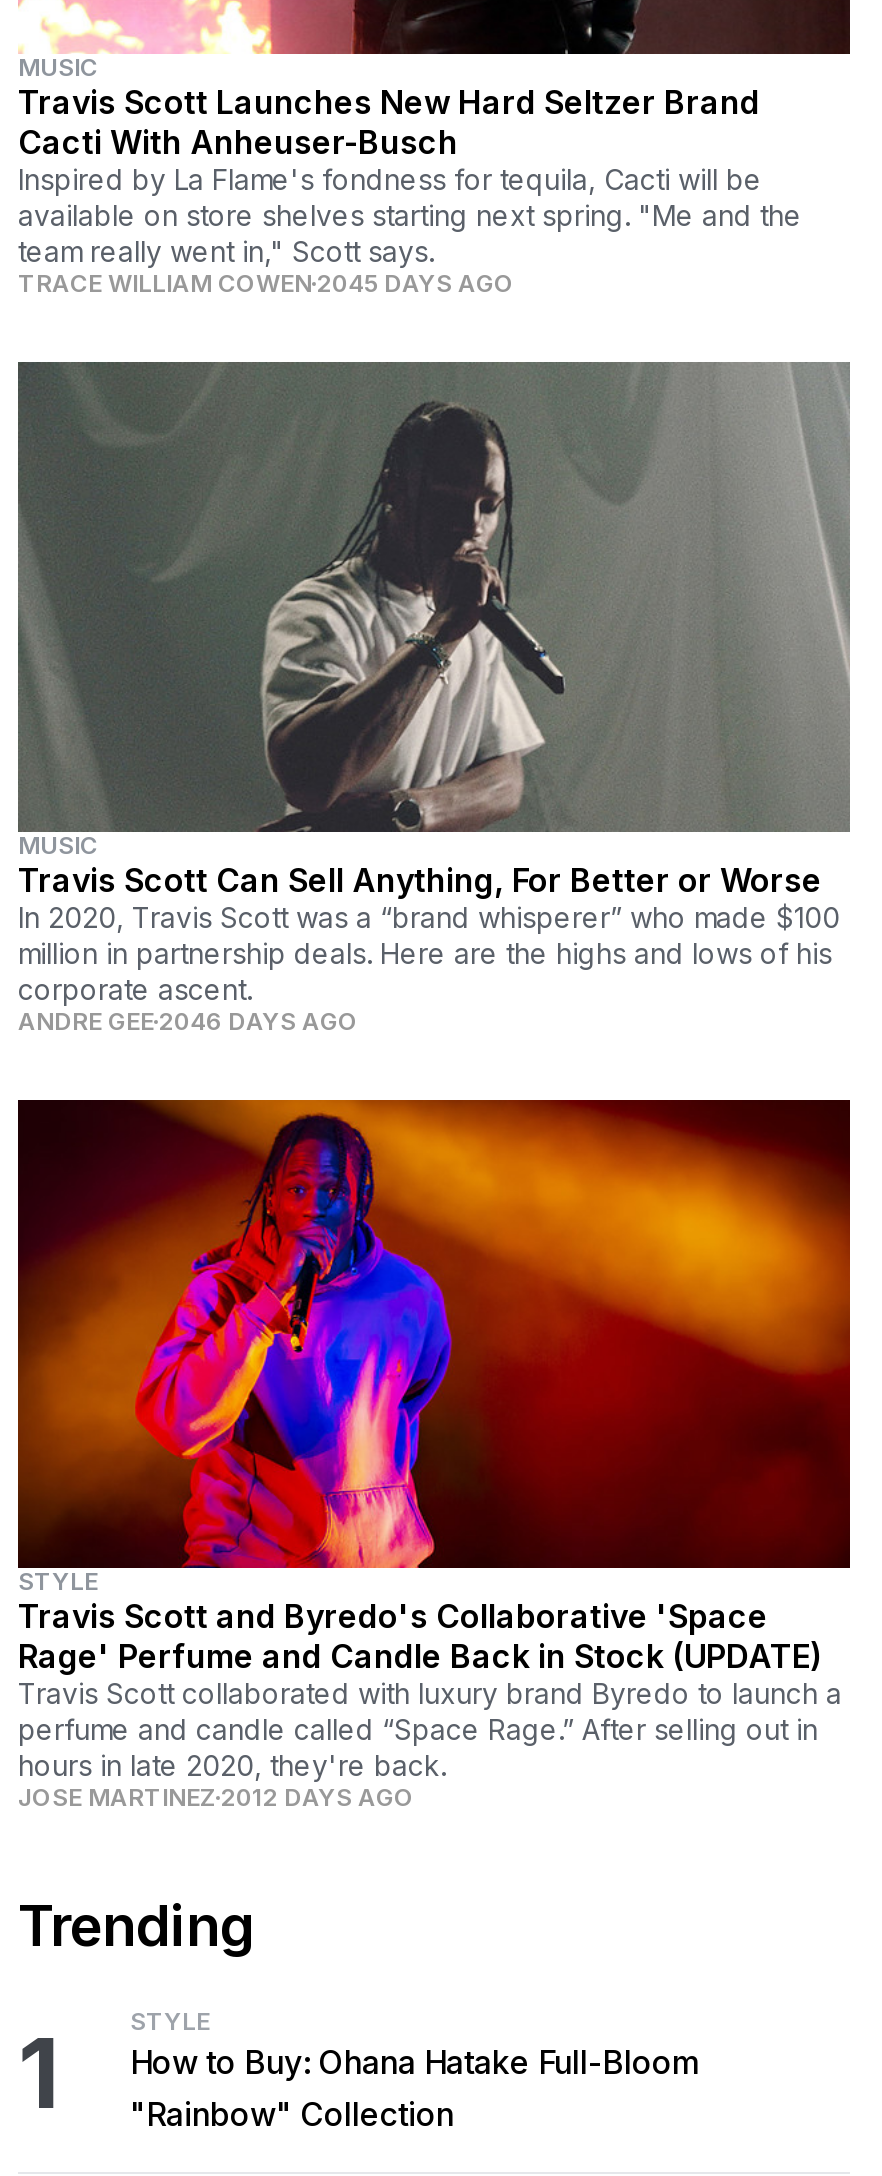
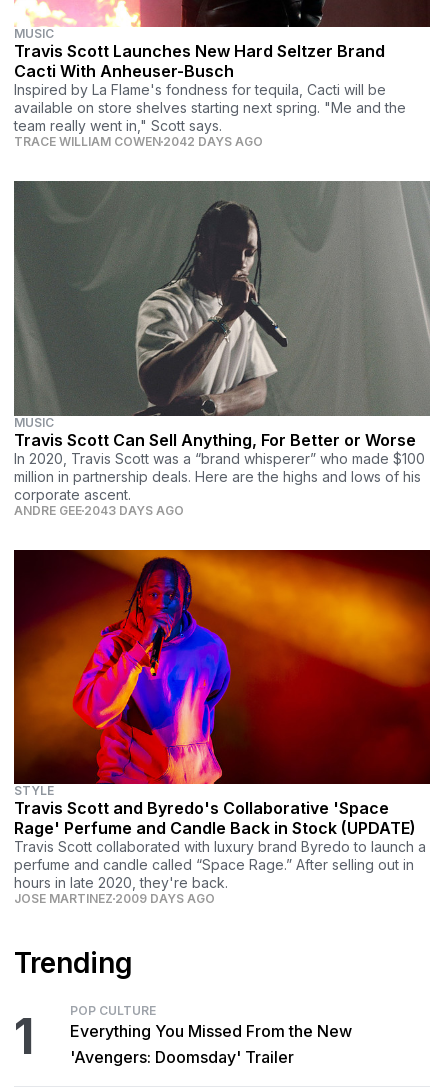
- TRACE WILLIAM COWEN 2045 DAYS AGO
+ TRACE WILLIAM COWEN 2042 DAYS AGO

- ANDRE GEE 2046 DAYS AGO
+ ANDRE GEE 2043 DAYS AGO

- JOSE MARTINEZ 2012 DAYS AGO
+ JOSE MARTINEZ 2009 DAYS AGO

- STYLE
- How to Buy: Ohana Hatake Full-Bloom
- "Rainbow" Collection
+ POP CULTURE
+ Everything You Missed From the New
+ 'Avengers: Doomsday' Trailer
